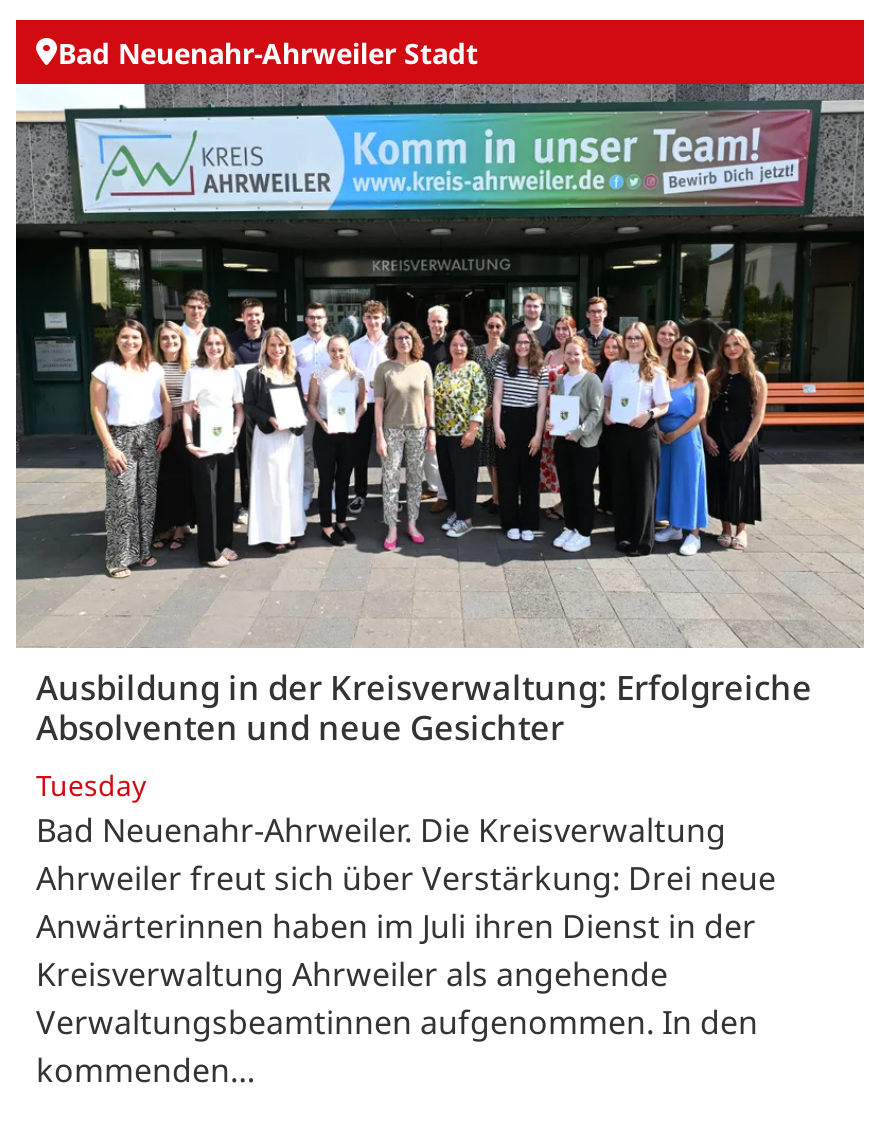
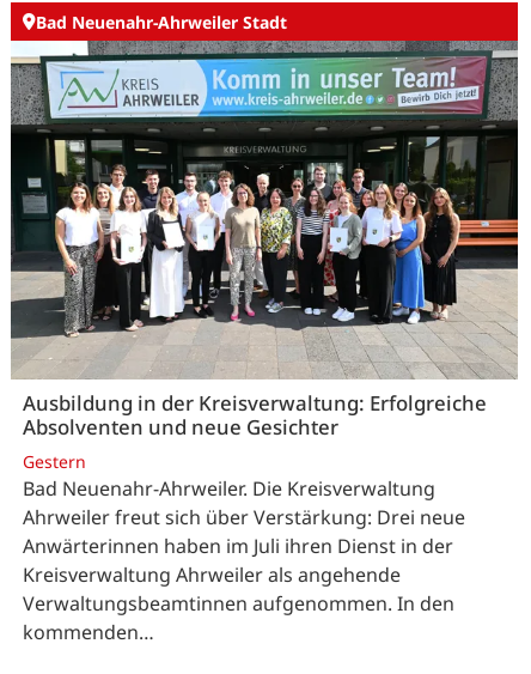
- Tuesday
+ Gestern
